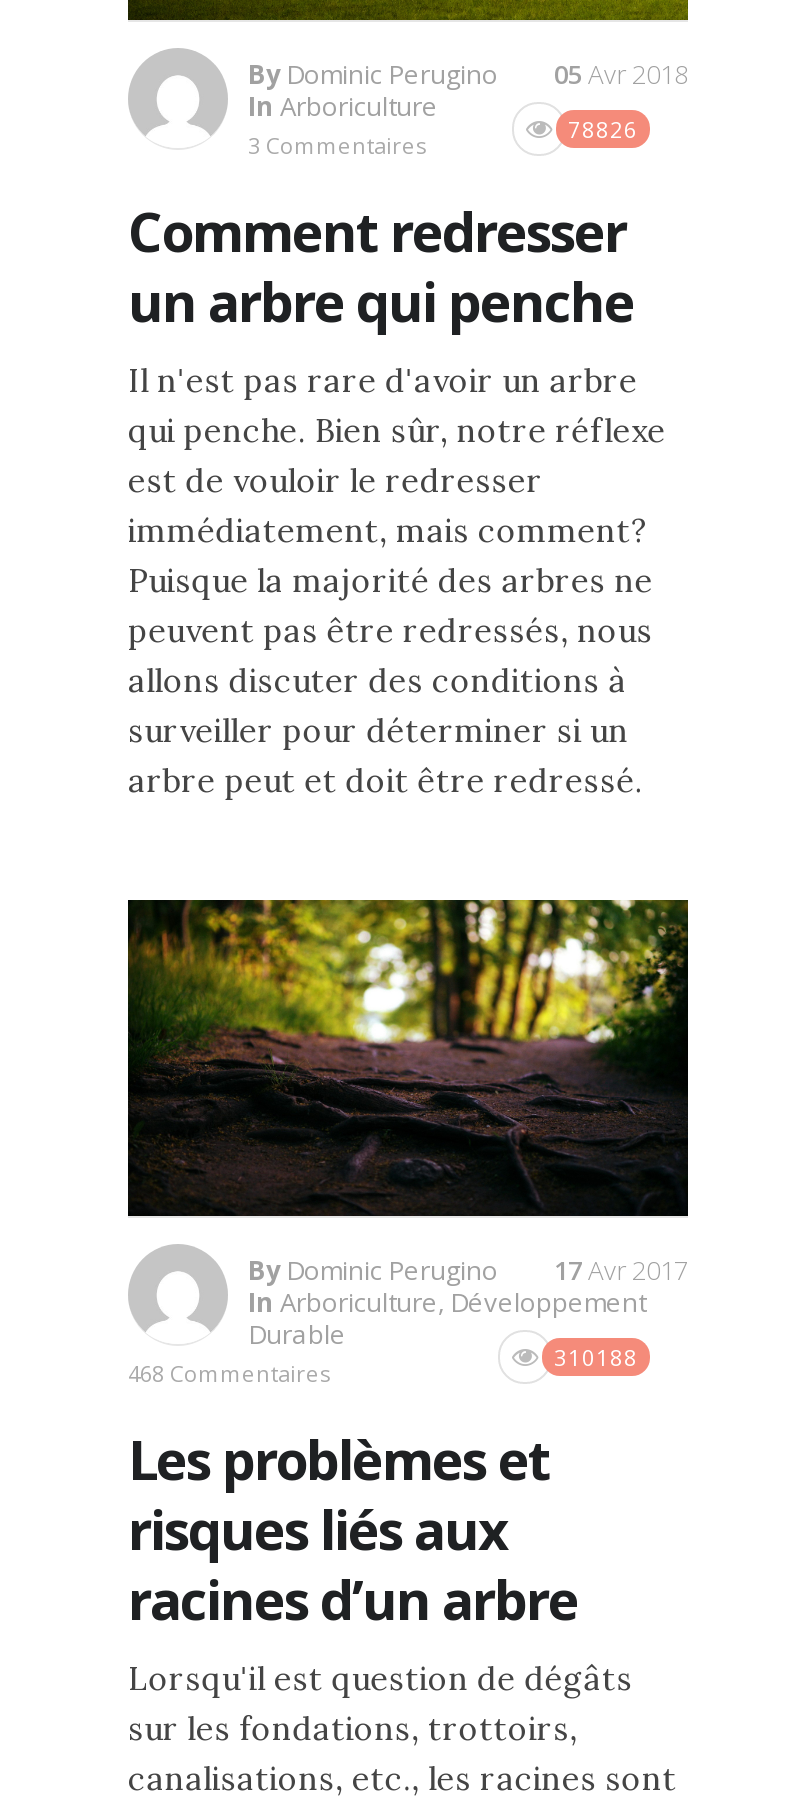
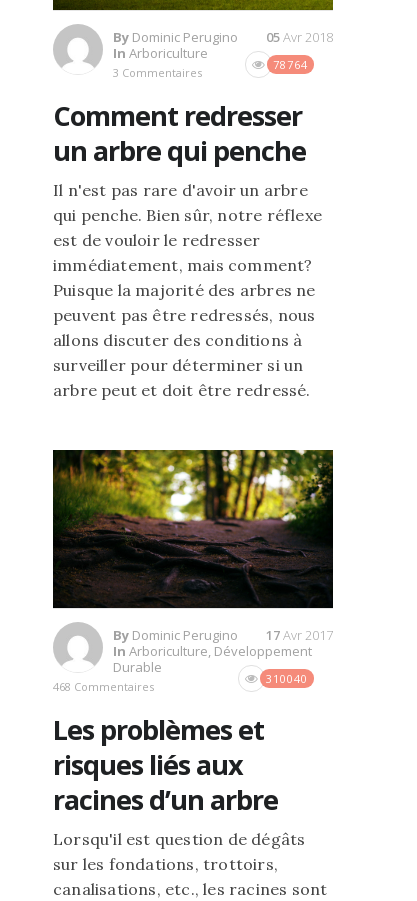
- 78826
+ 78764

- 310188
+ 310040
